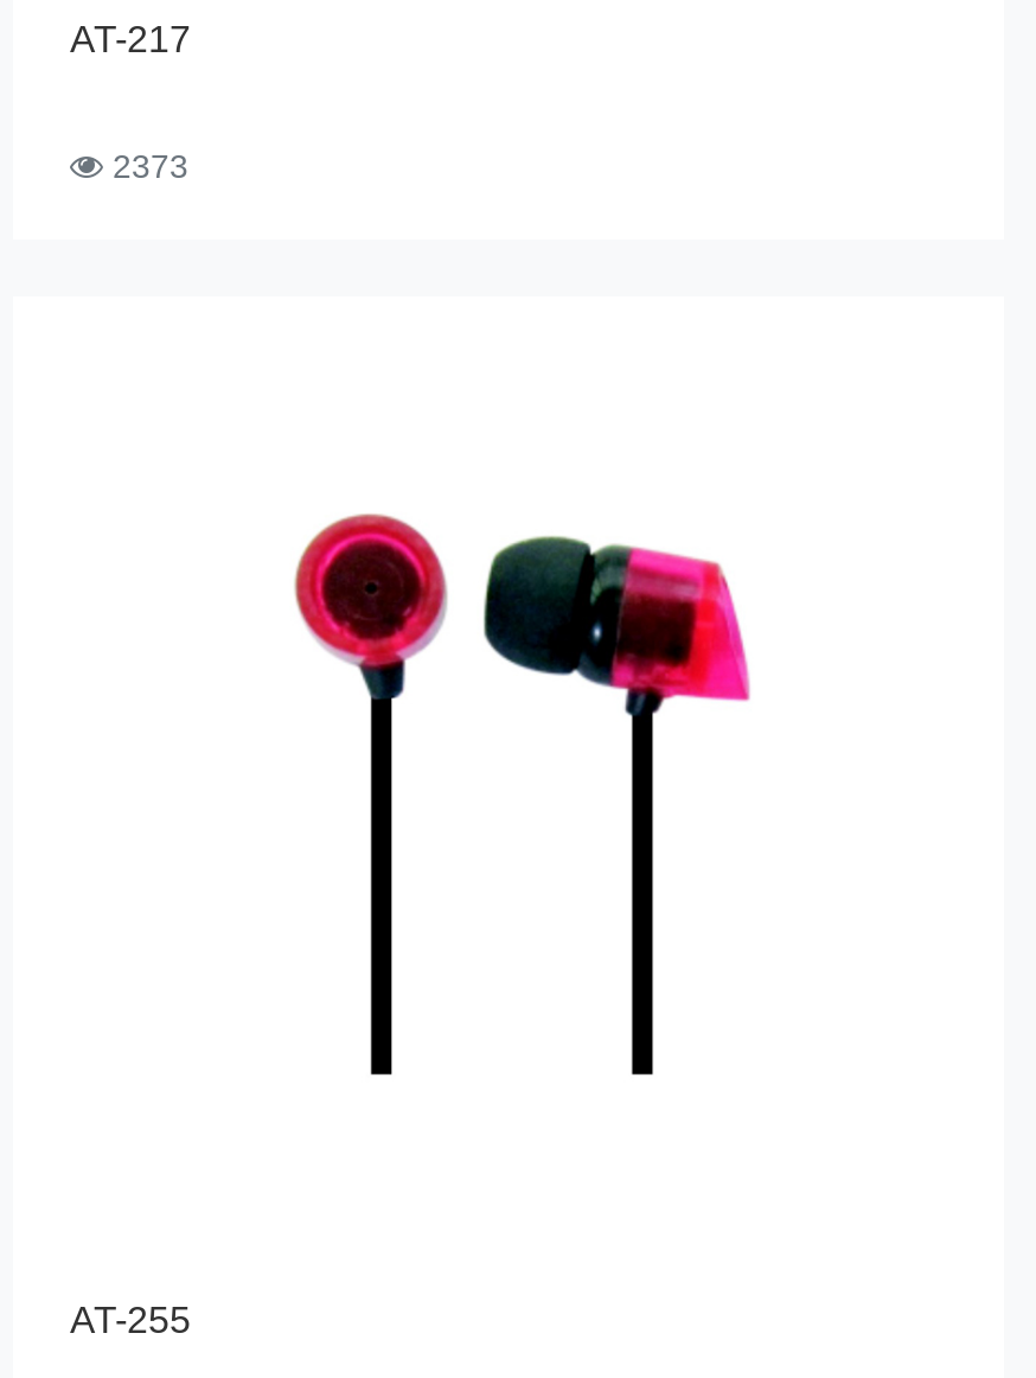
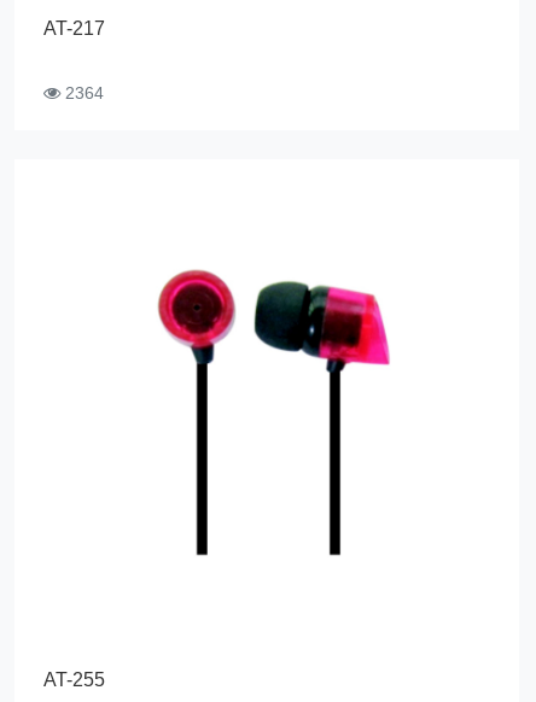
- 2373
+ 2364
